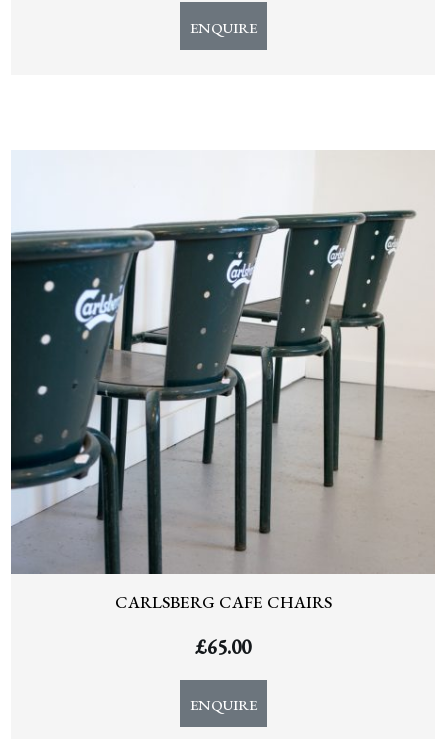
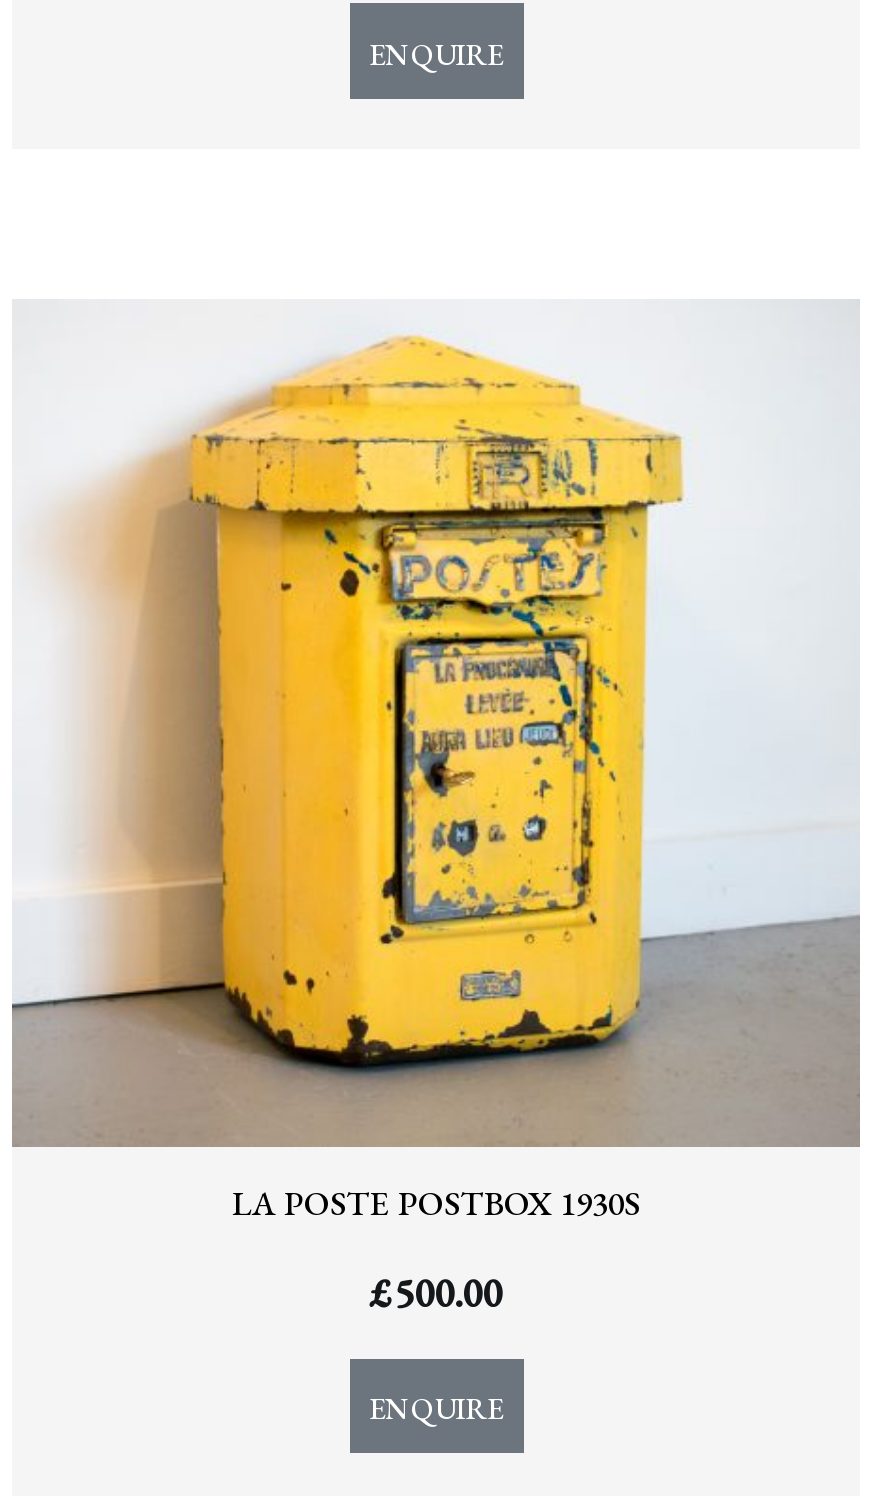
- [image]
- CARLSBERG CAFE CHAIRS
+ [image]
+ LA POSTE POSTBOX 1930S

- £65.00
+ £500.00
